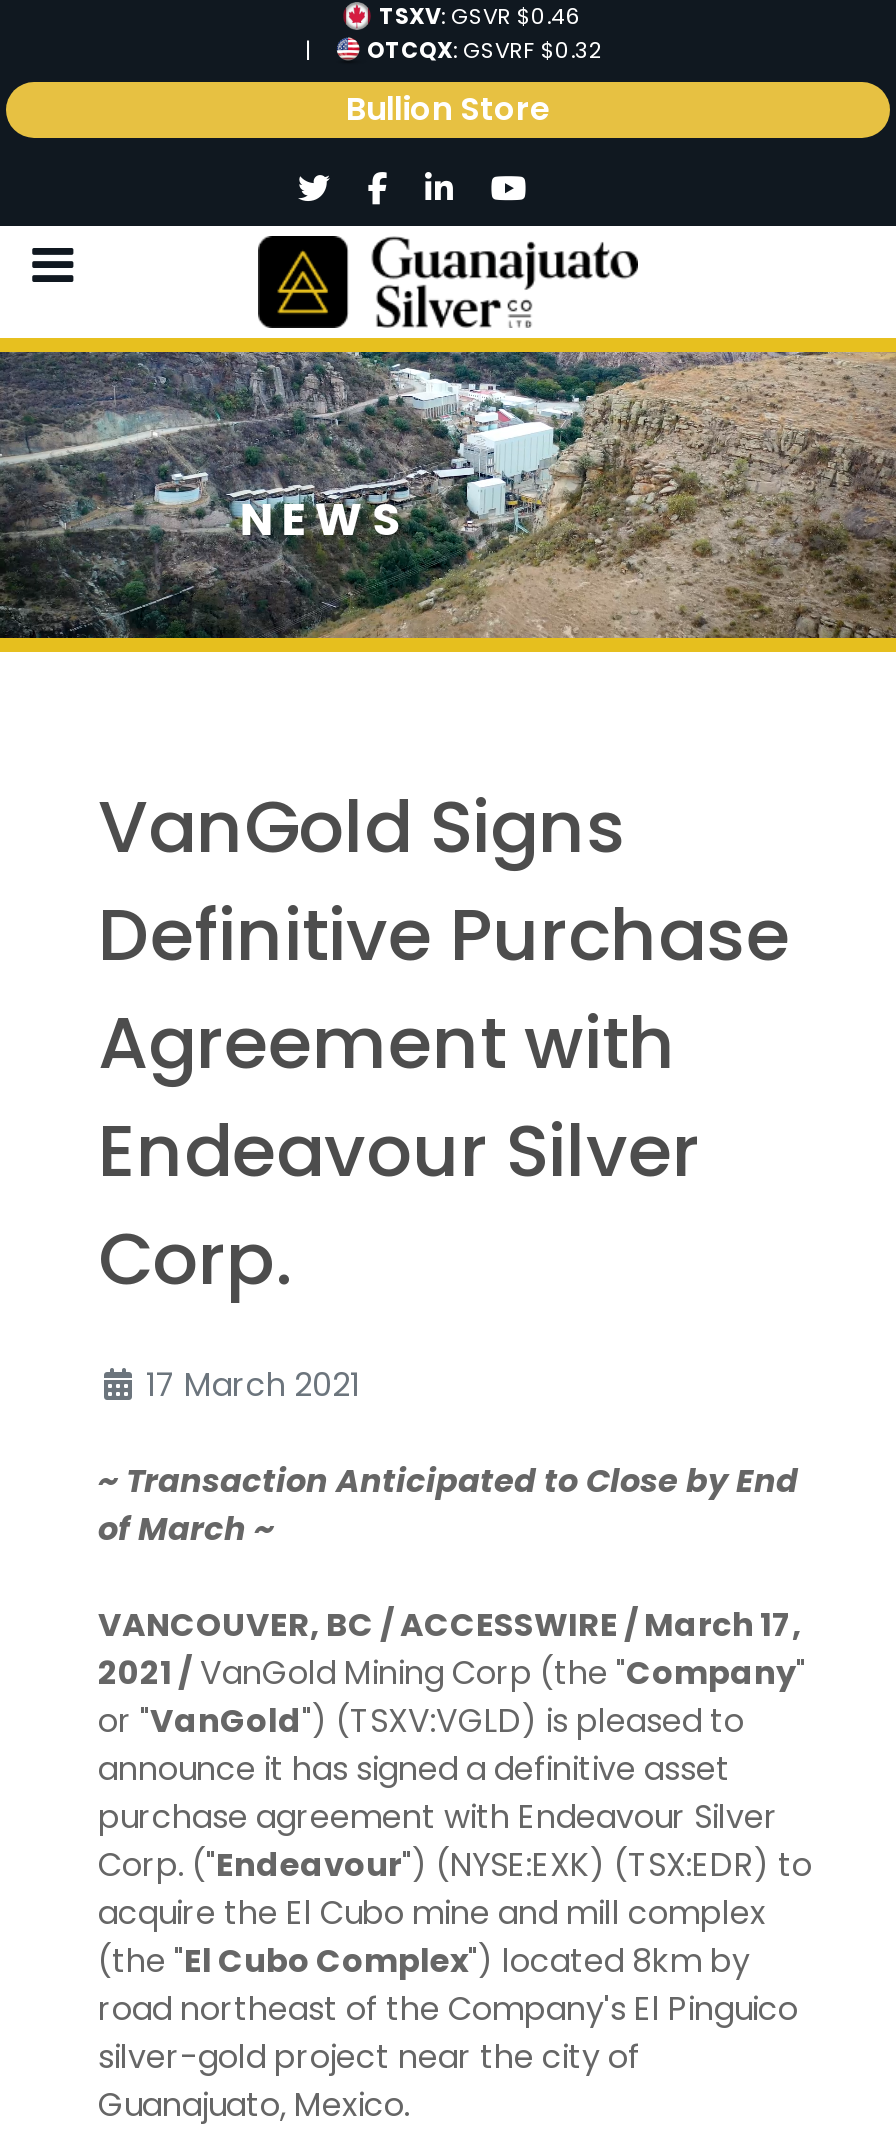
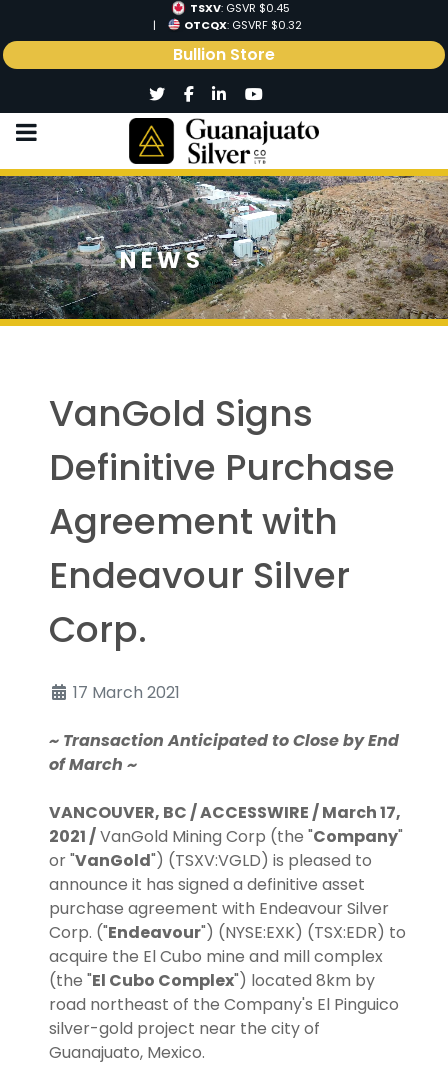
- TSXV: GSVR $0.46
+ TSXV: GSVR $0.45
